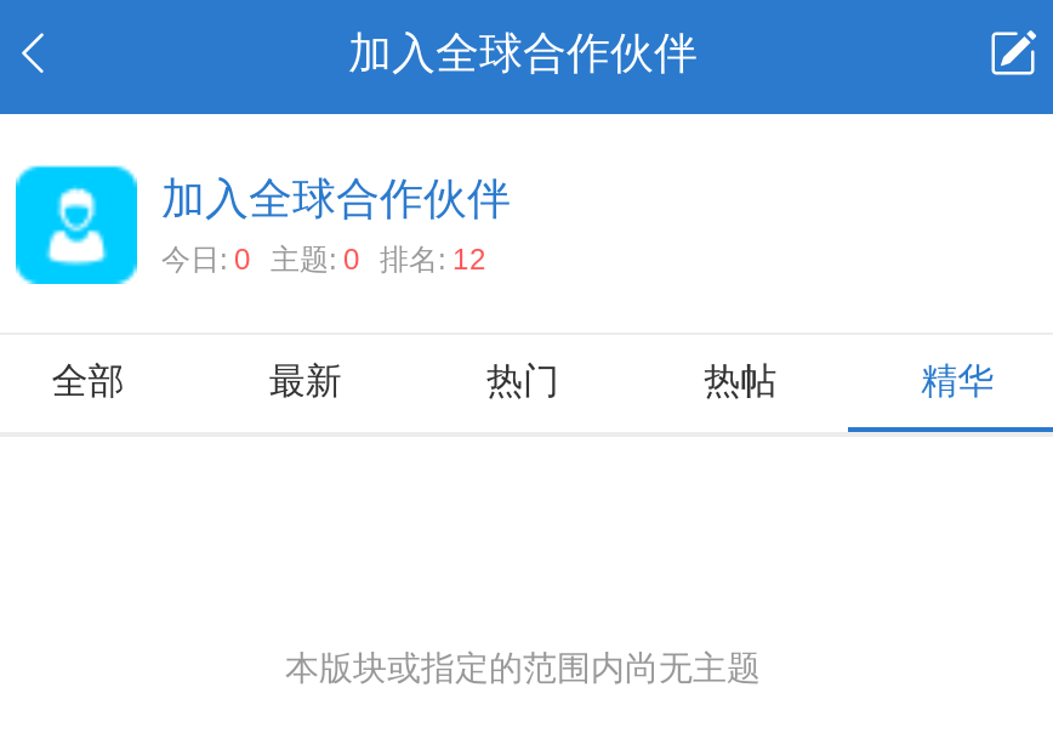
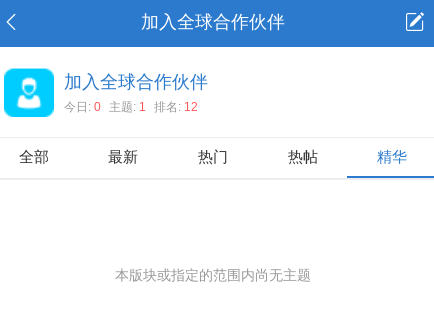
- 今日: 0 主题: 0 排名: 12
+ 今日: 0 主题: 1 排名: 12
